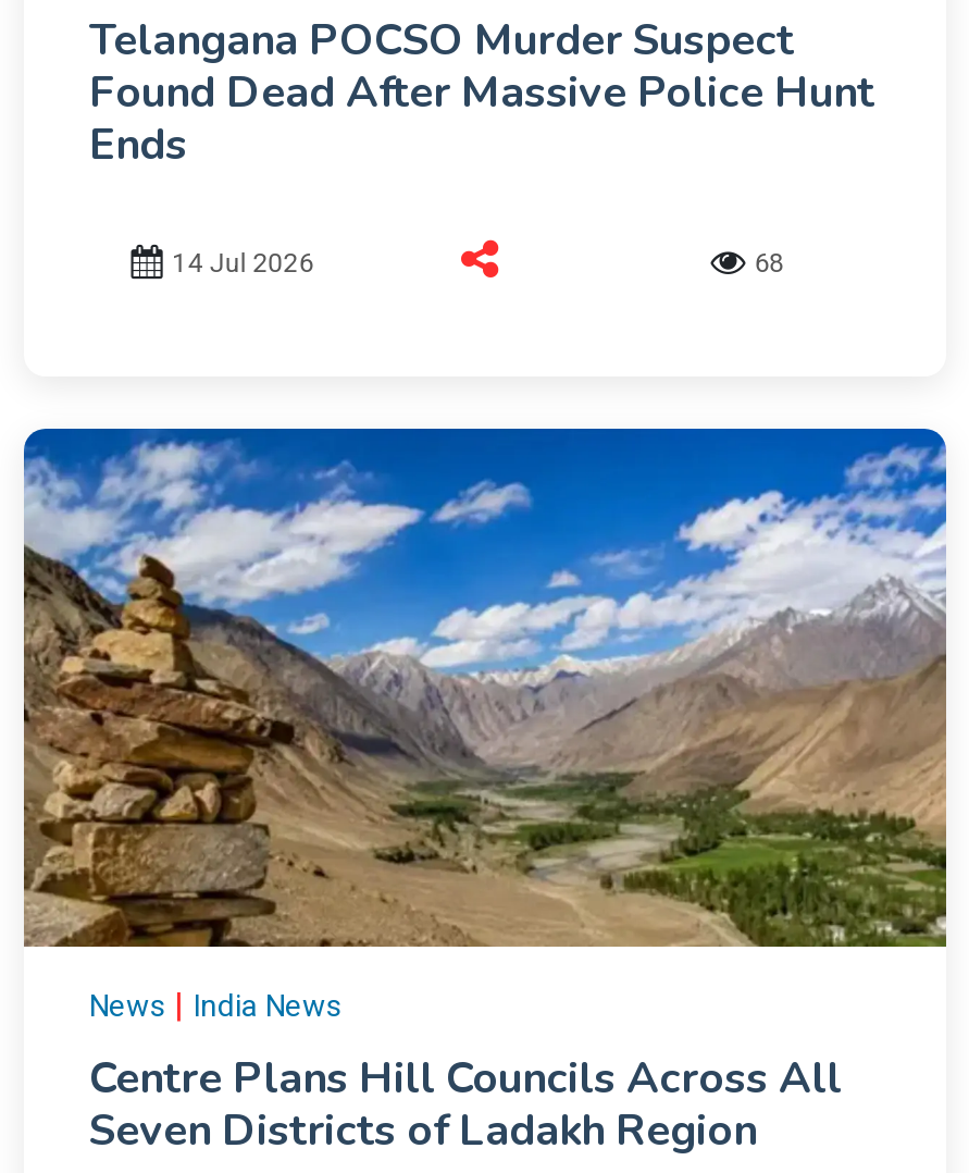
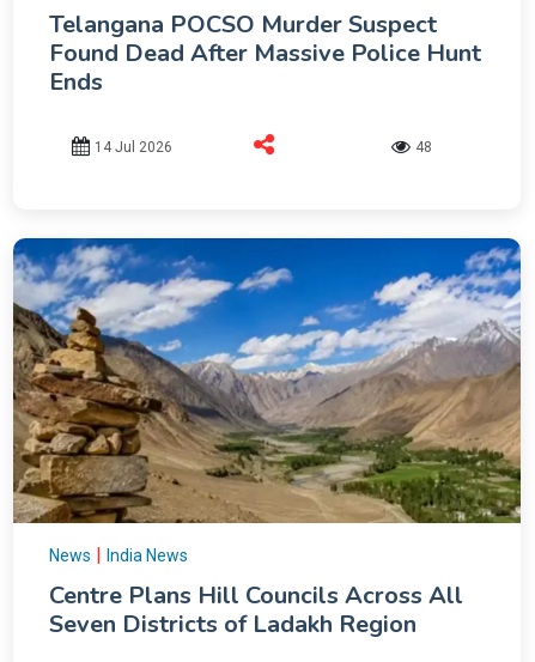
- 68
+ 48
